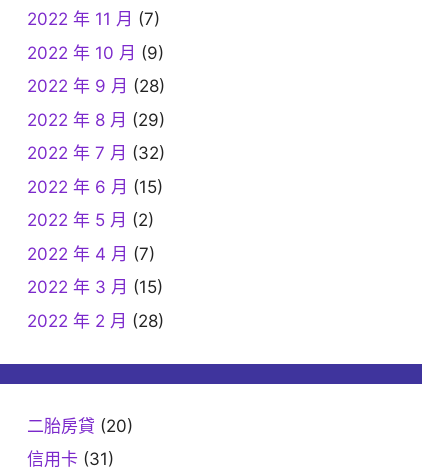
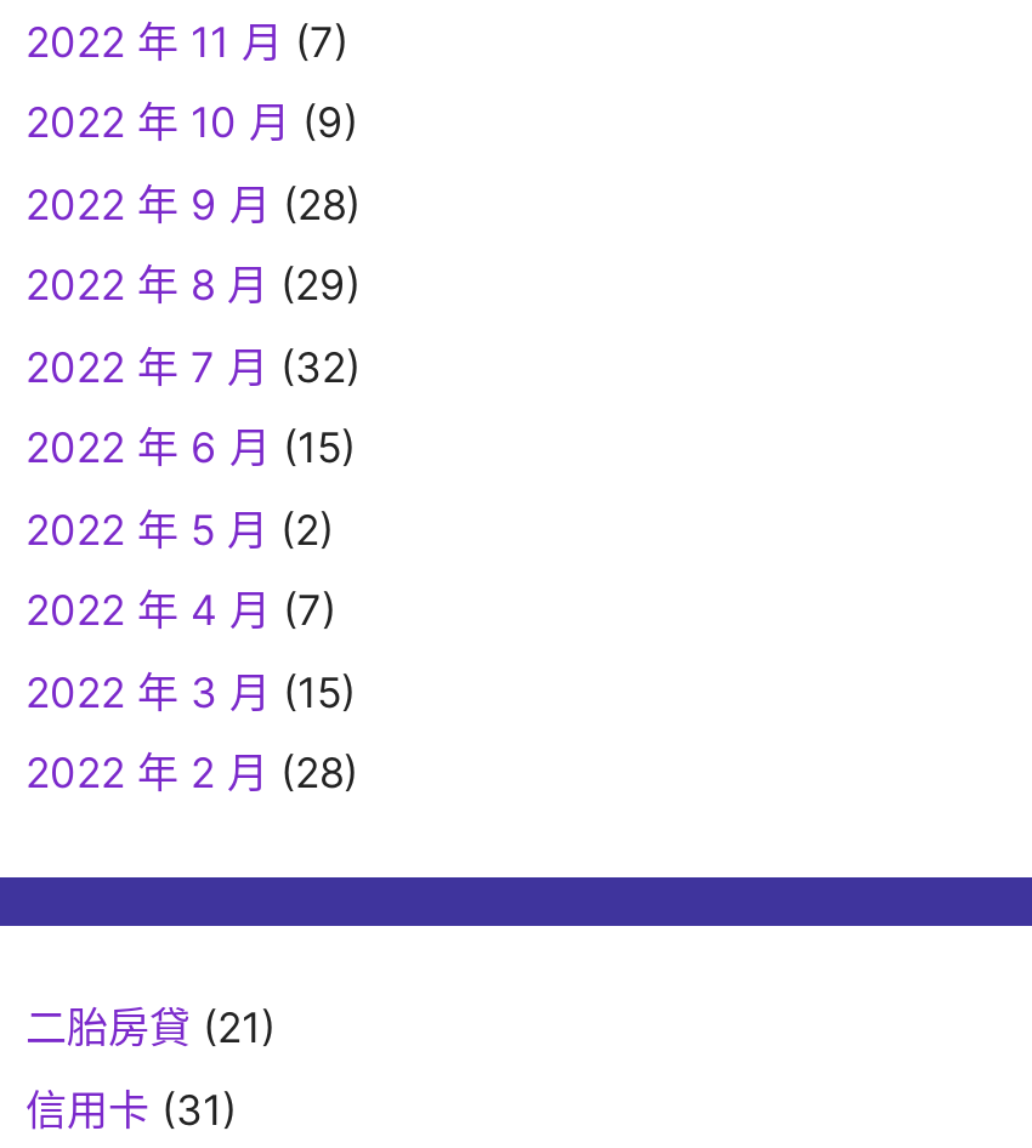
- 二胎房貸(20)
+ 二胎房貸(21)
